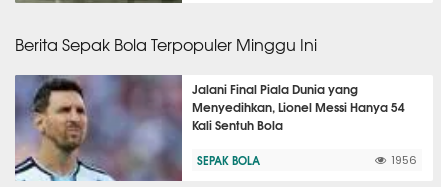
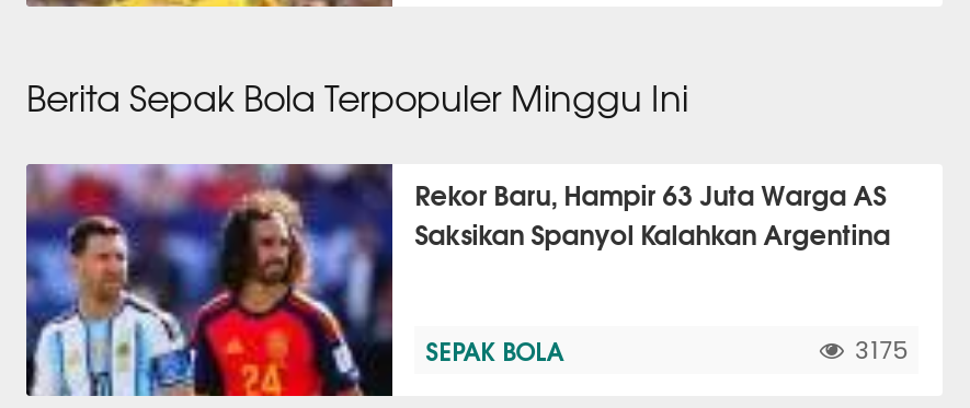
- [image]
- Jalani Final Piala Dunia yang
- Menyedihkan, Lionel Messi Hanya 54
- Kali Sentuh Bola
+ [image]
+ Rekor Baru, Hampir 63 Juta Warga AS
+ Saksikan Spanyol Kalahkan Argentina

- 1956
+ 3175
